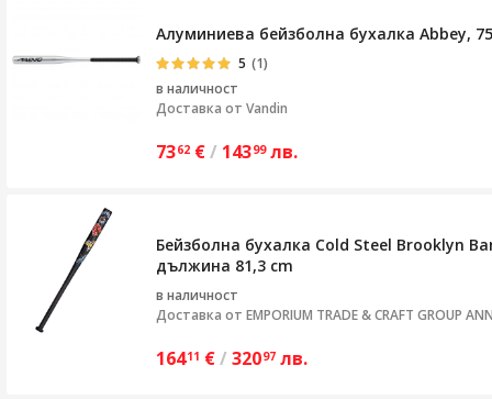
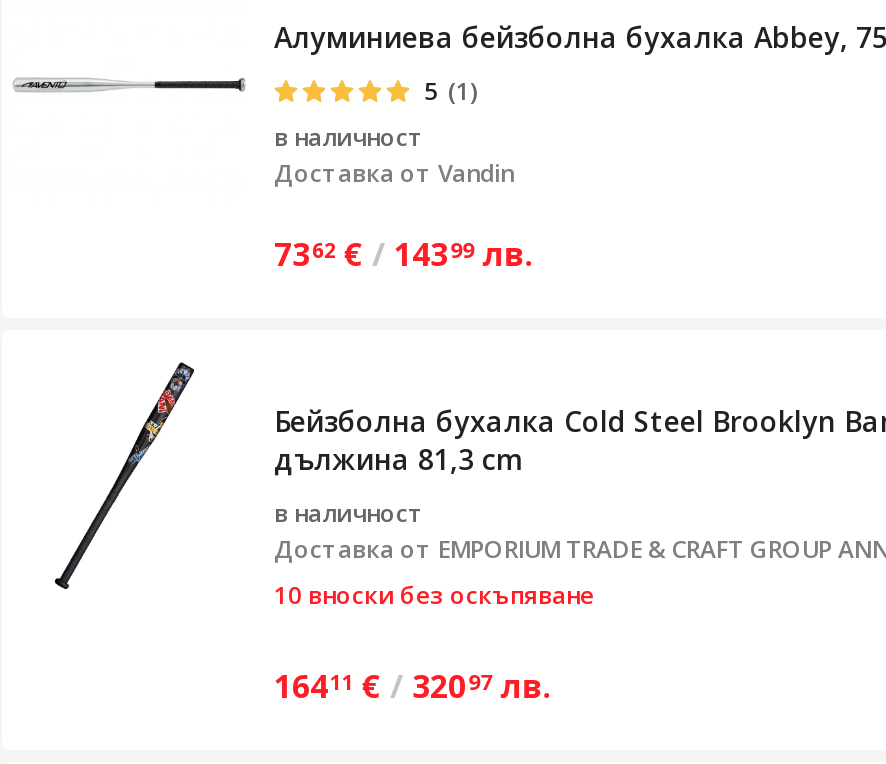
+ 10 вноски без оскъпяване
